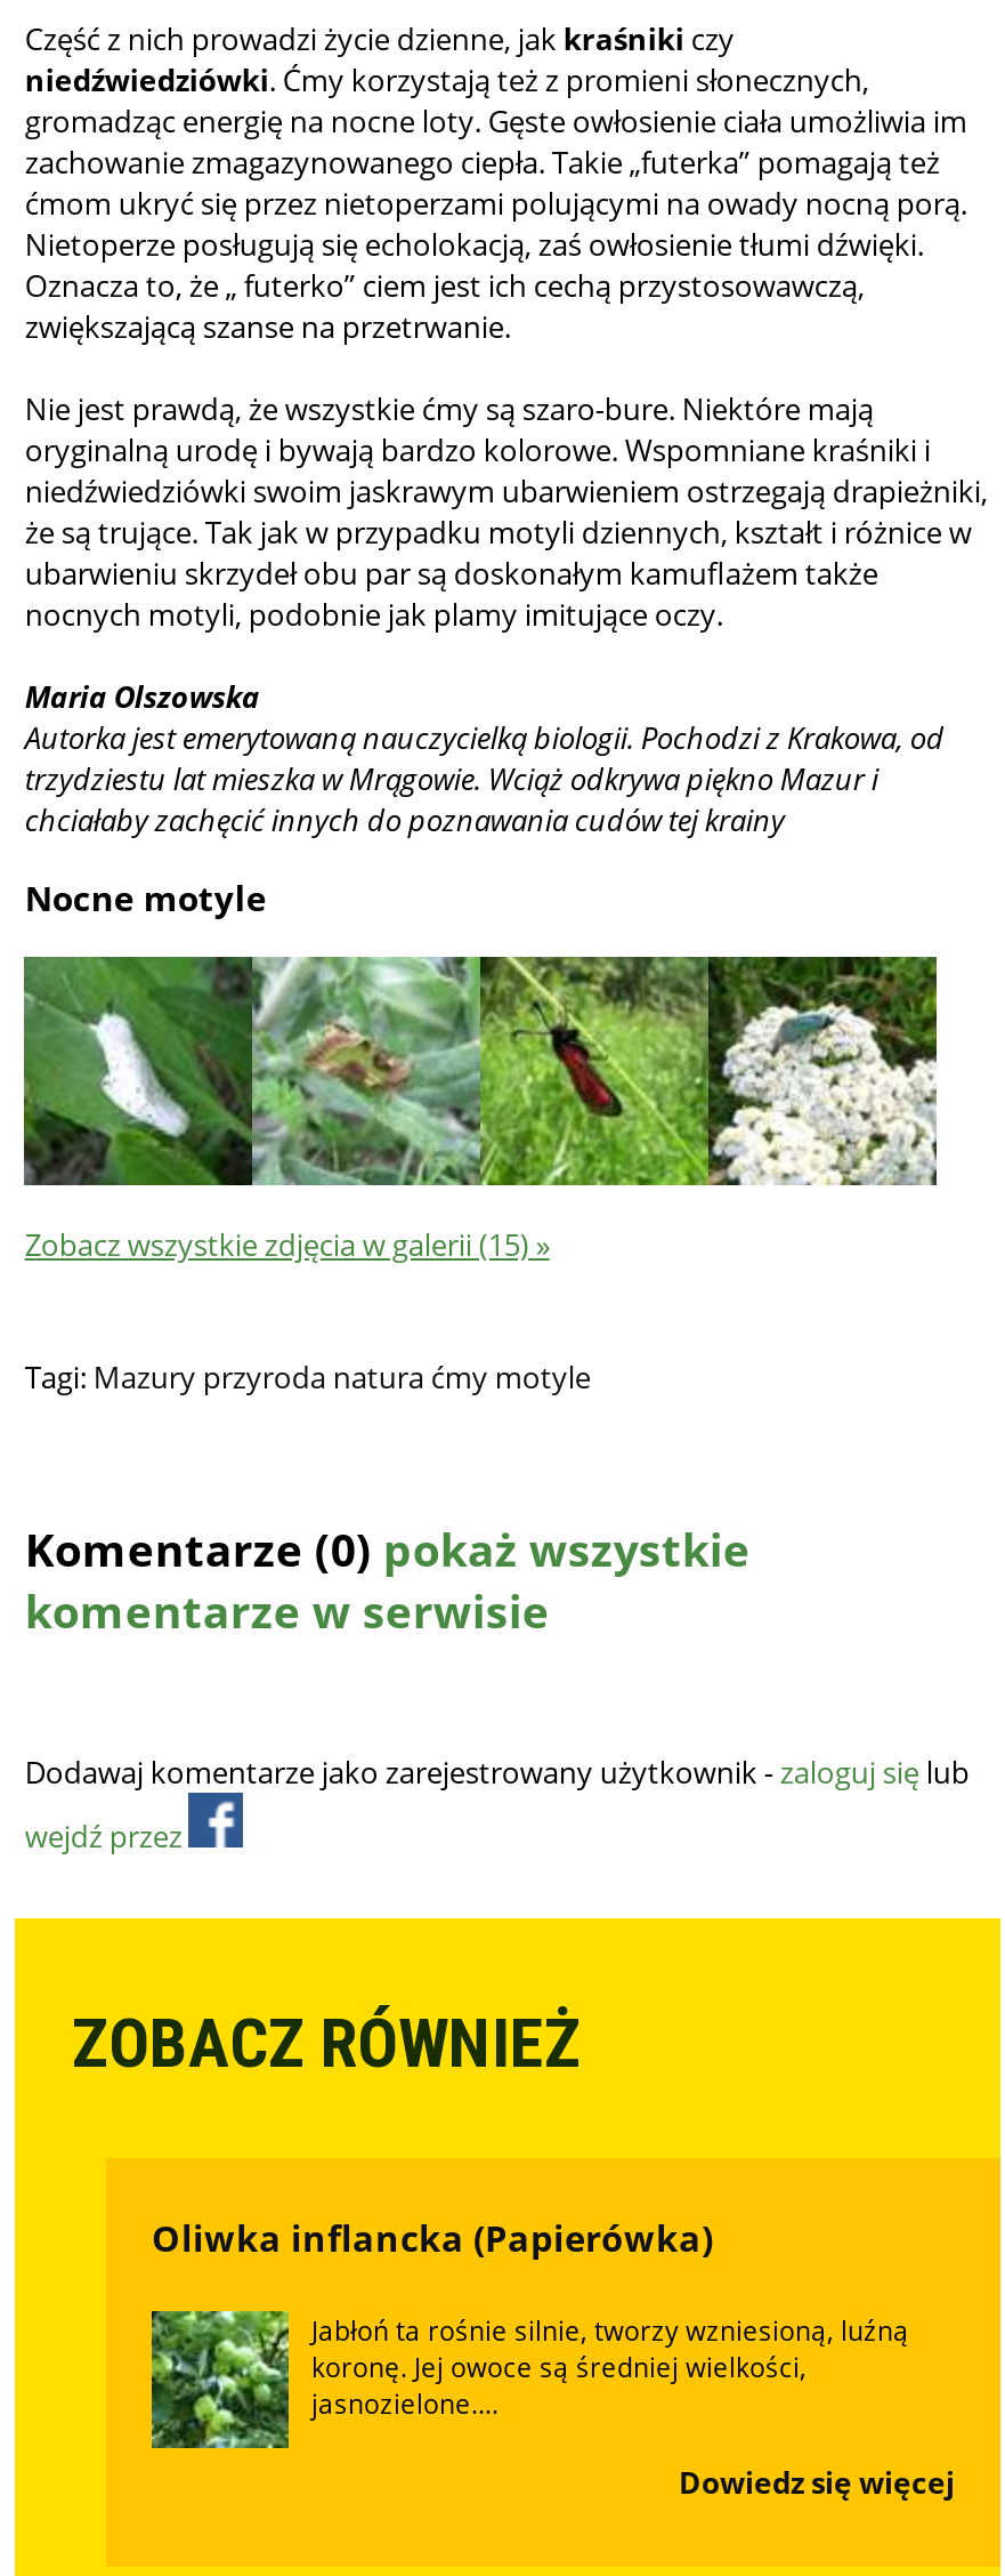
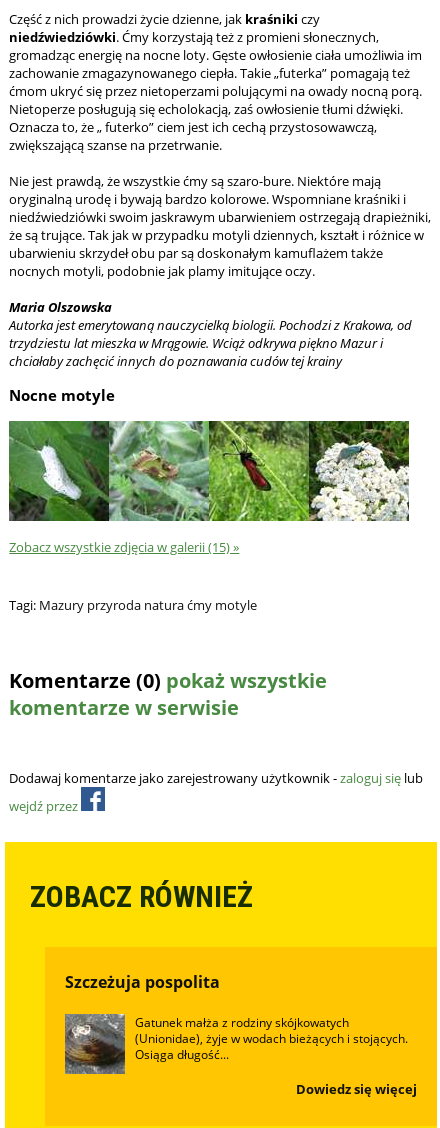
- Oliwka inflancka (Papierówka)
+ Szczeżuja pospolita

- [image]
- Jabłoń ta rośnie silnie, tworzy wzniesioną, luźną
- koronę. Jej owoce są średniej wielkości,
- jasnozielone....
+ [image]
+ Gatunek małża z rodziny skójkowatych
+ (Unionidae), żyje w wodach bieżących i stojących.
+ Osiąga długość...
